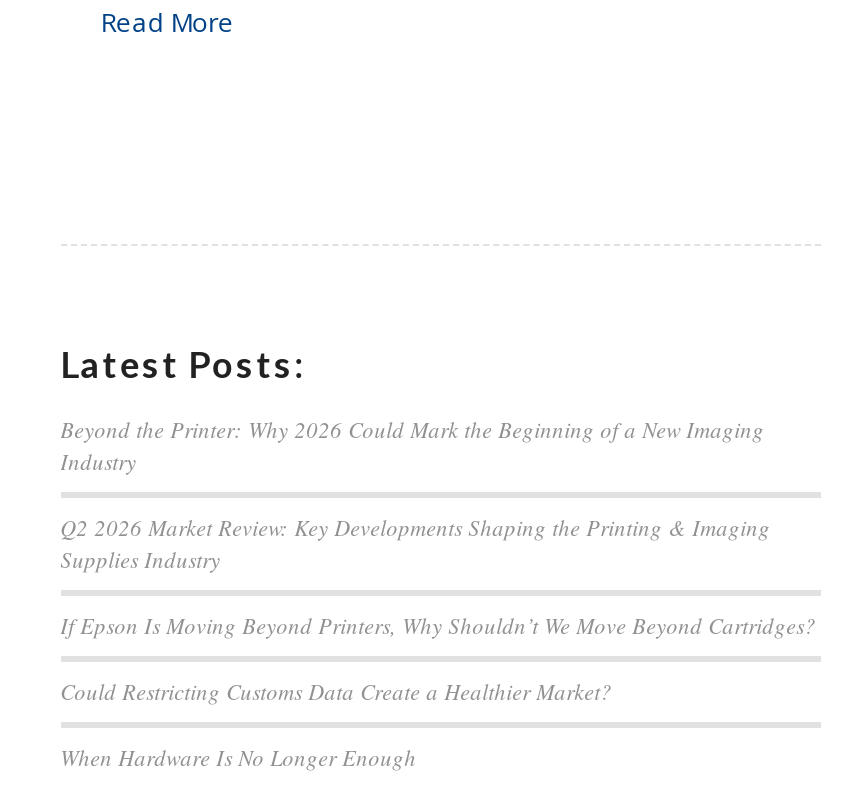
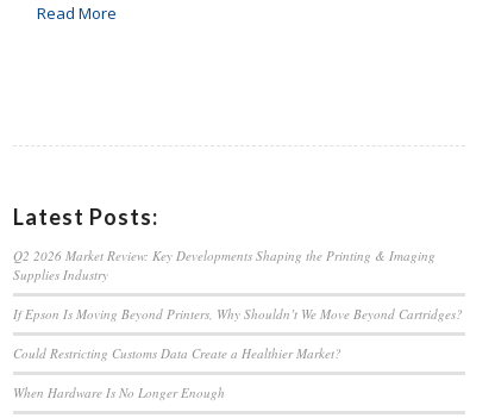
- Beyond the Printer: Why 2026 Could Mark the Beginning of a New Imaging
- Industry
